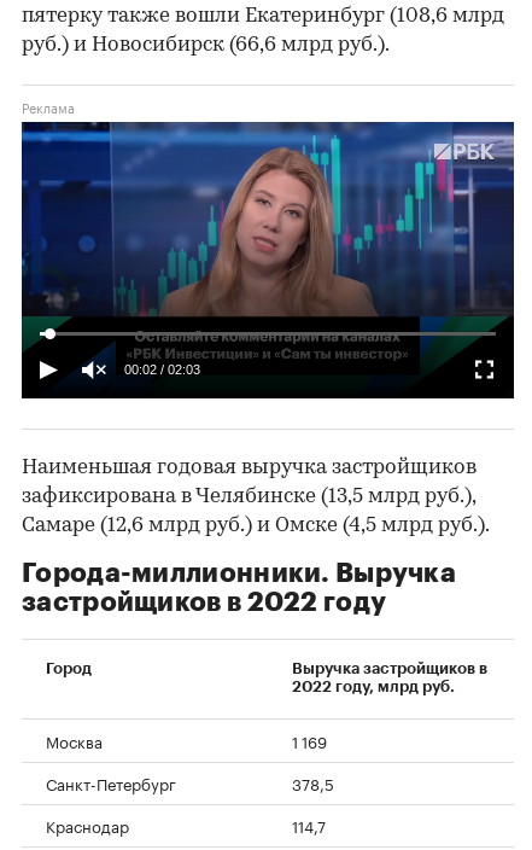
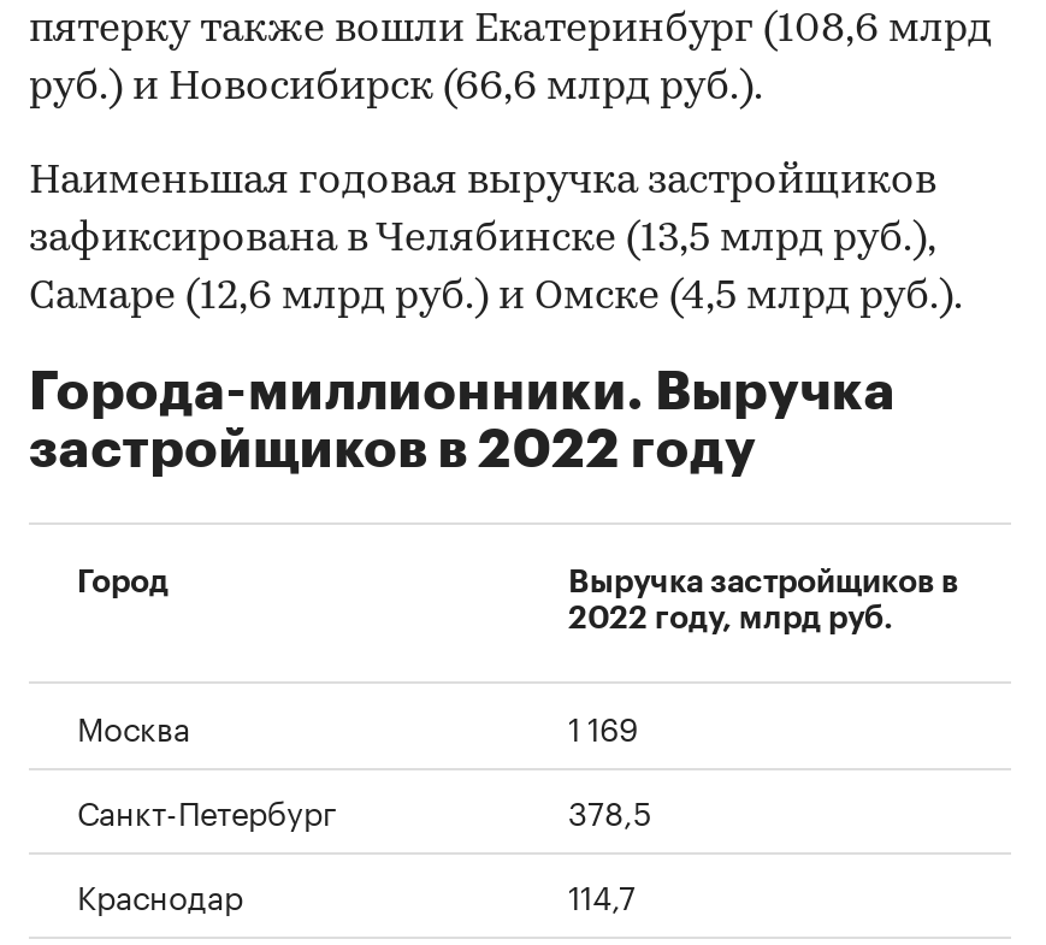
- [image]
- 00:02 / 02:03
